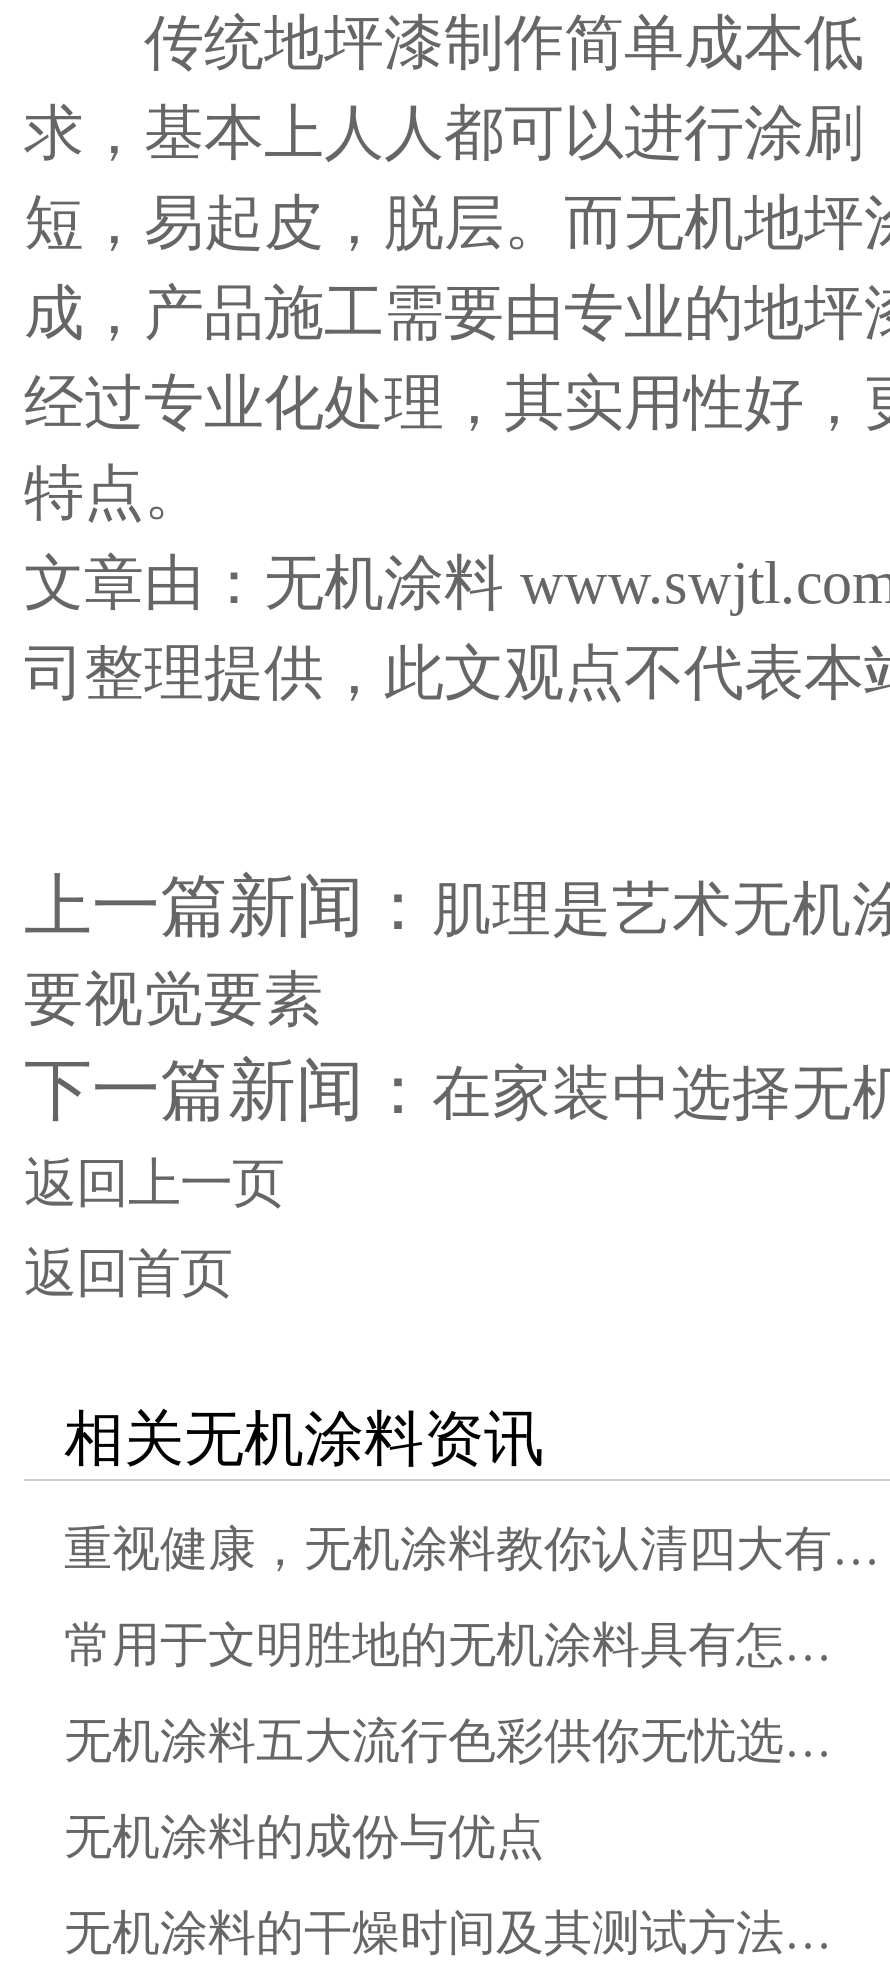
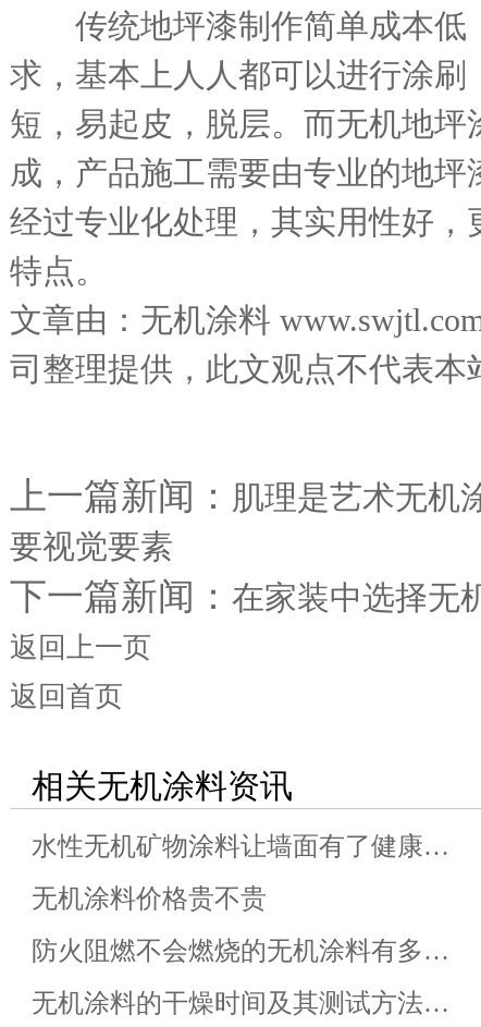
- 重视健康，无机涂料教你认清四大有…
- 常用于文明胜地的无机涂料具有怎…
- 无机涂料五大流行色彩供你无忧选…
- 无机涂料的成份与优点
+ 水性无机矿物涂料让墙面有了健康…
+ 无机涂料价格贵不贵
+ 防火阻燃不会燃烧的无机涂料有多…
